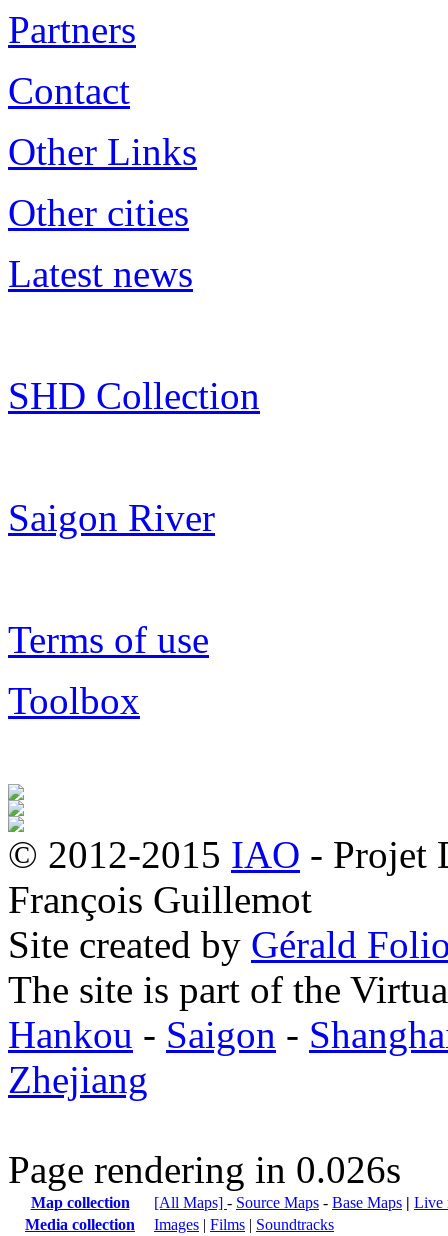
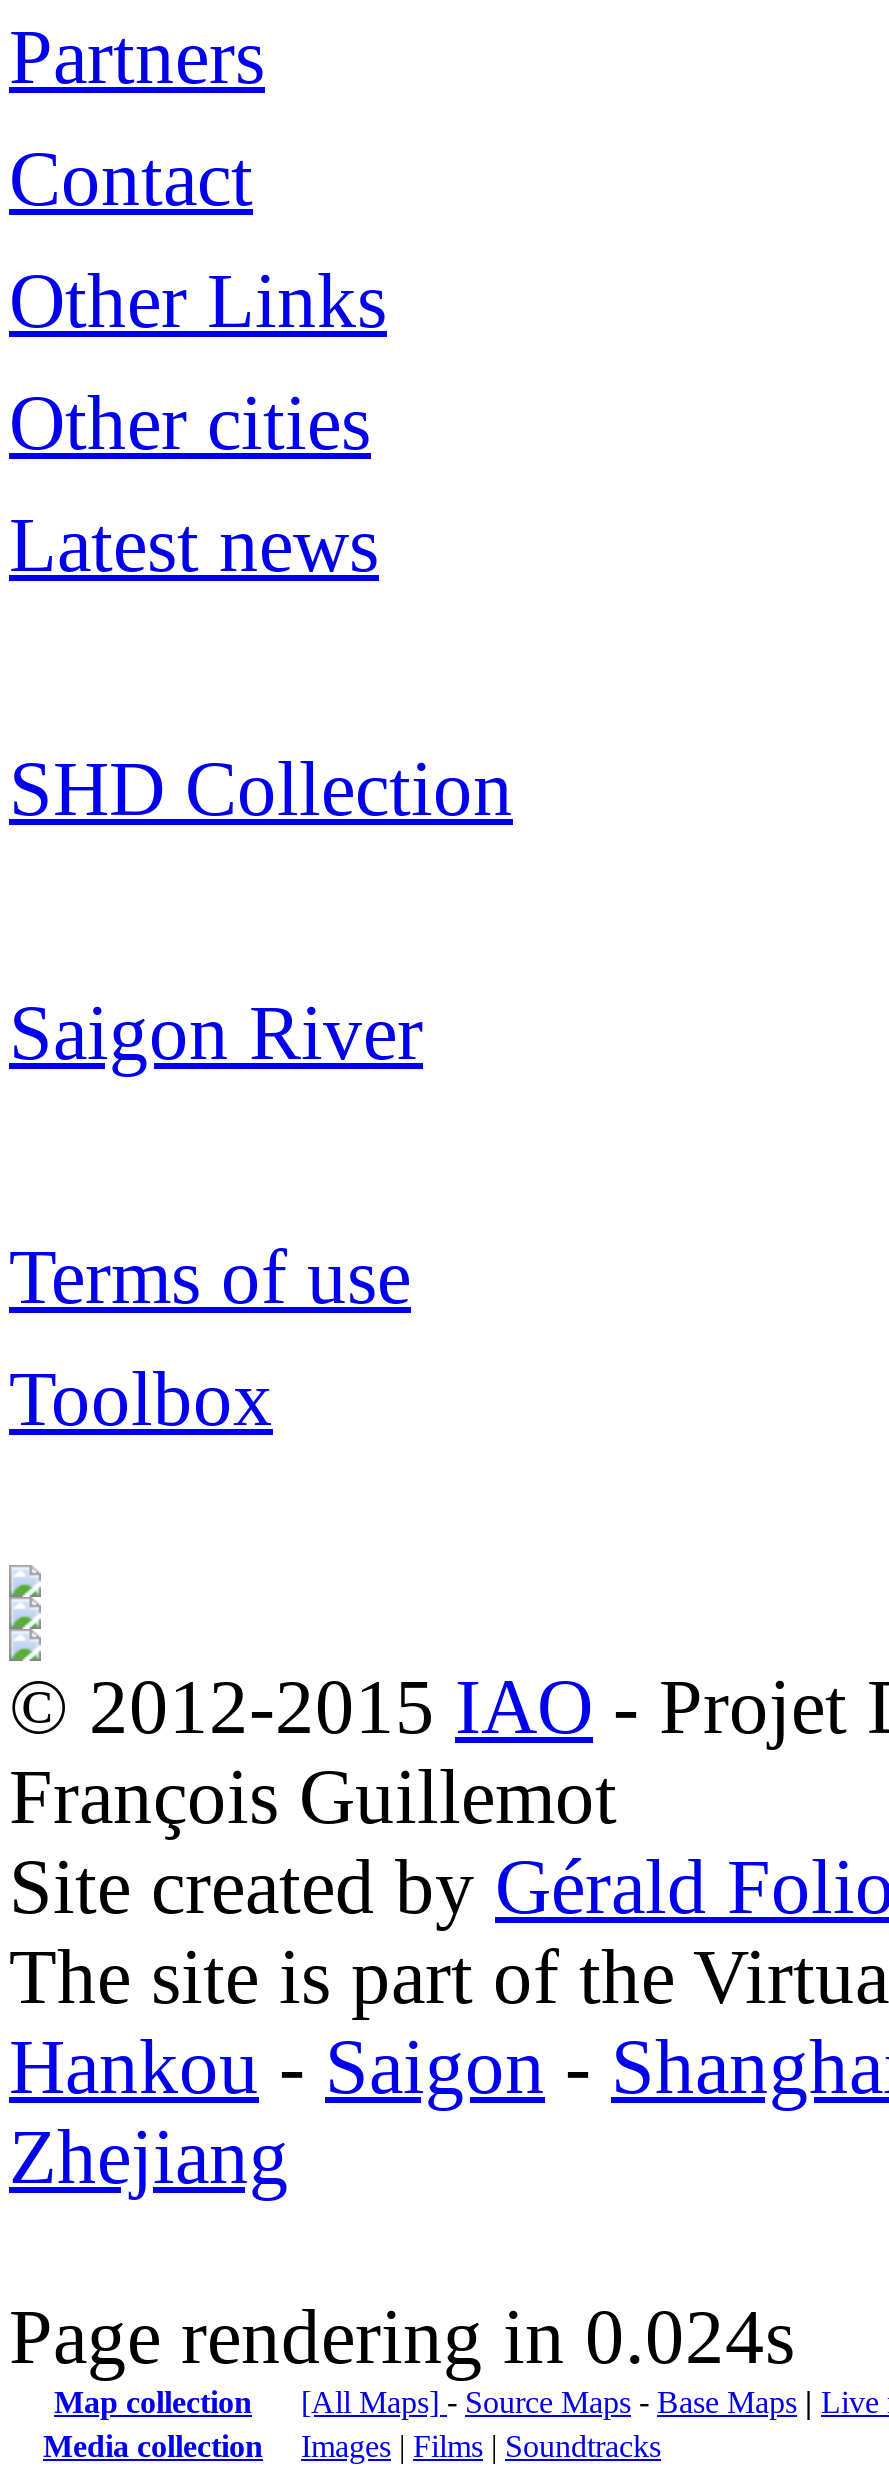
- Page rendering in 0.026s
+ Page rendering in 0.024s
